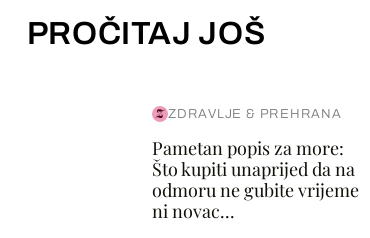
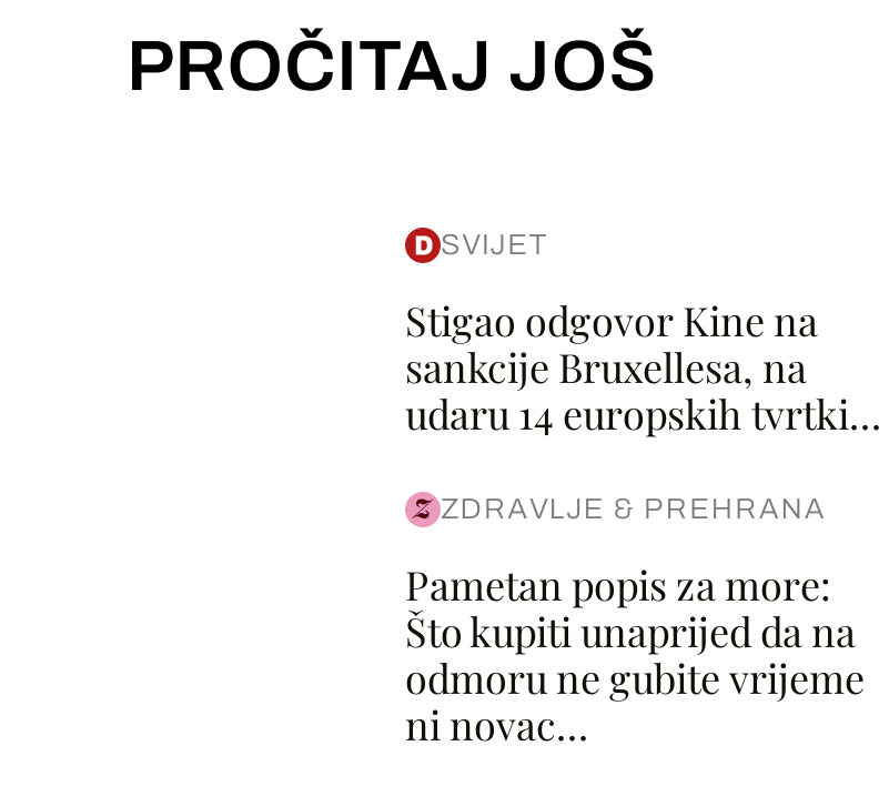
+ SVIJET
+ Stigao odgovor Kine na
+ sankcije Bruxellesa, na
+ udaru 14 europskih tvrtki...
